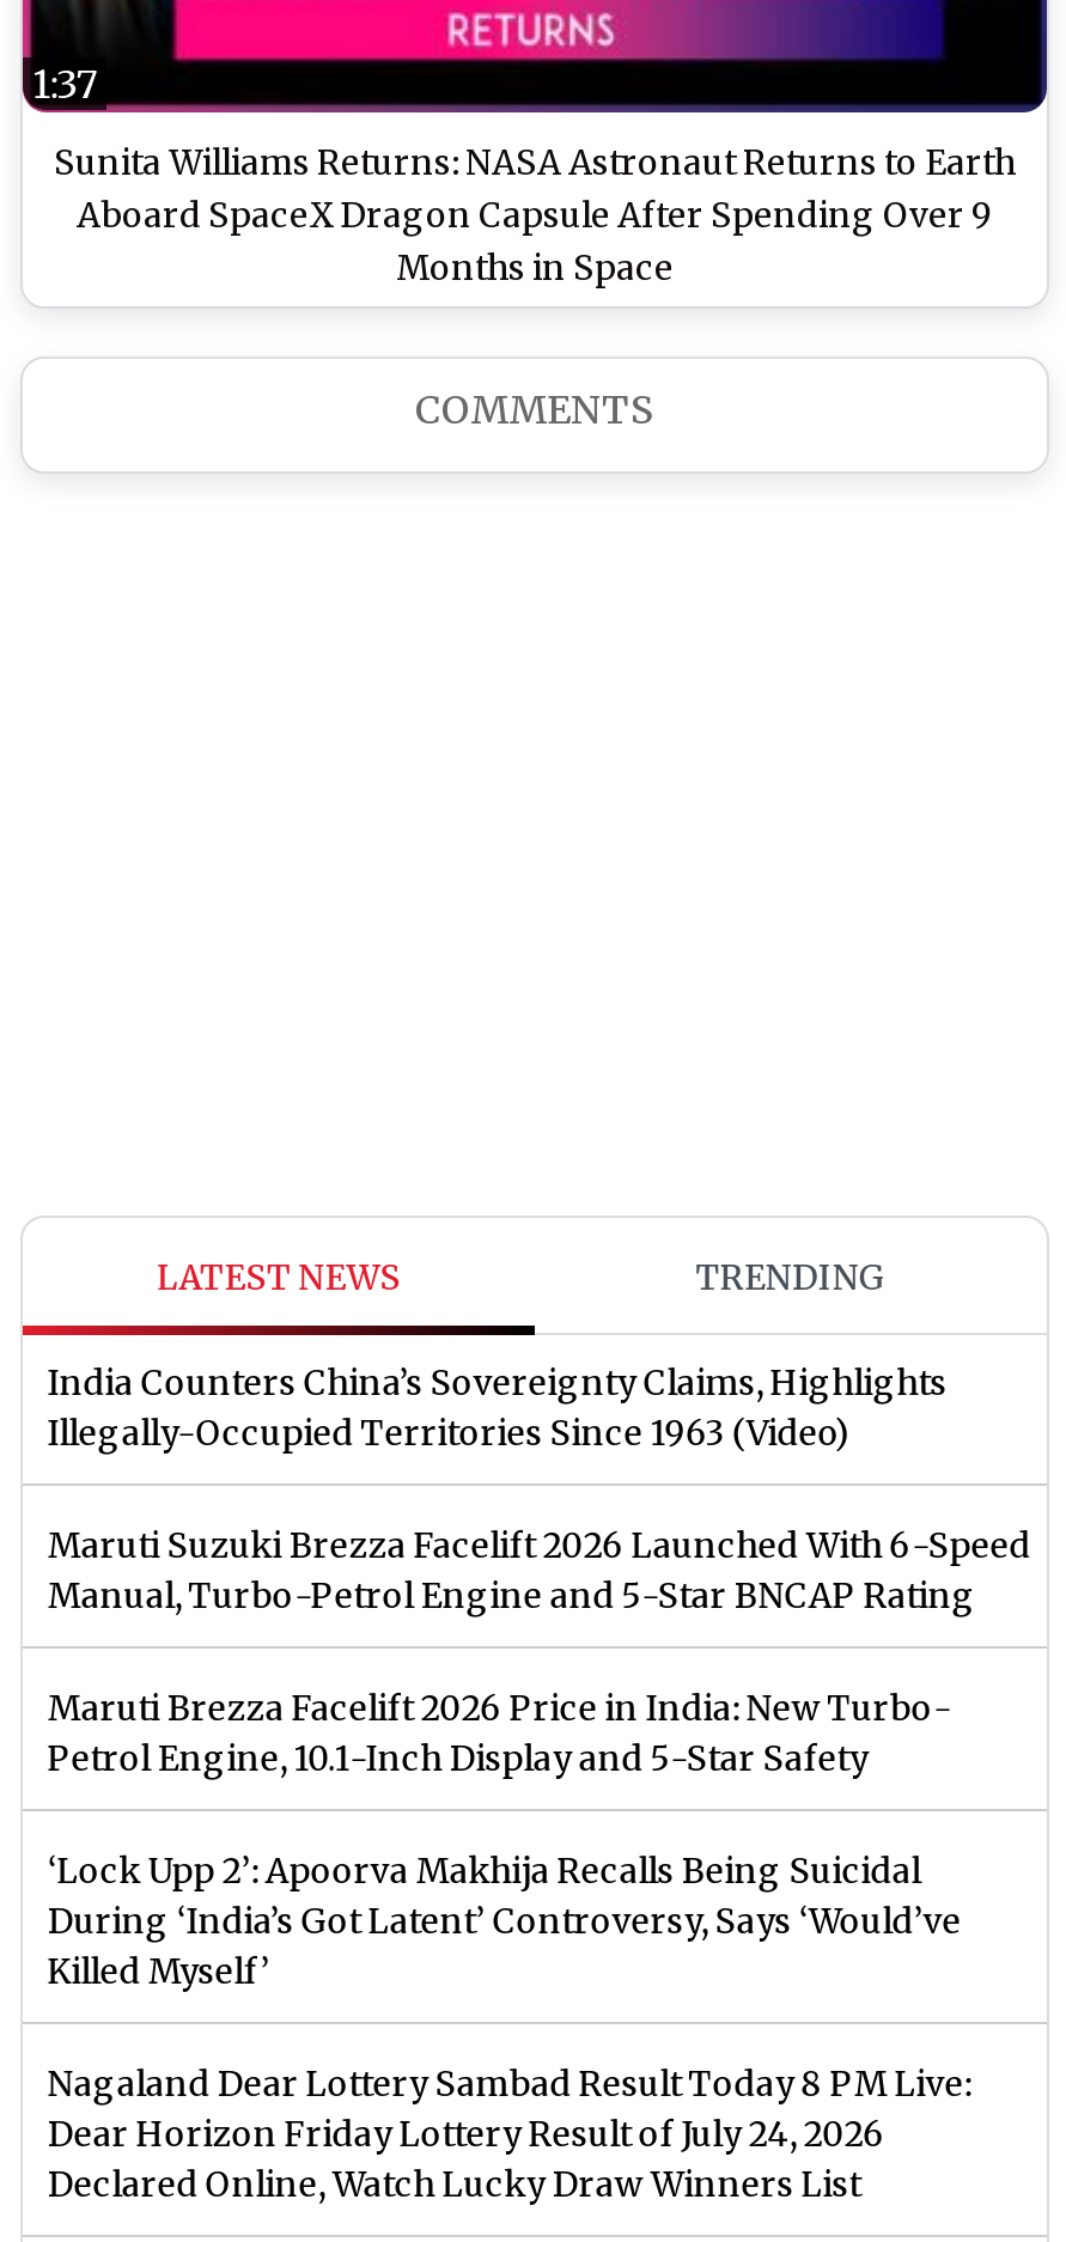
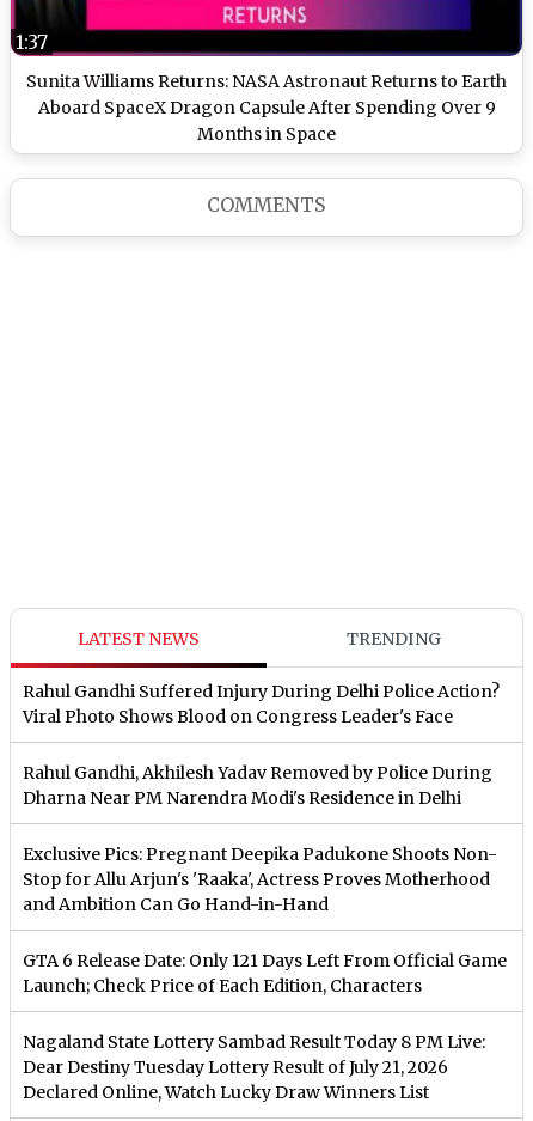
- India Counters China’s Sovereignty Claims, Highlights
- Illegally-Occupied Territories Since 1963 (Video)
+ Rahul Gandhi Suffered Injury During Delhi Police Action?
+ Viral Photo Shows Blood on Congress Leader's Face

- Maruti Suzuki Brezza Facelift 2026 Launched With 6-Speed
- Manual, Turbo-Petrol Engine and 5-Star BNCAP Rating
+ Rahul Gandhi, Akhilesh Yadav Removed by Police During
+ Dharna Near PM Narendra Modi's Residence in Delhi

- Maruti Brezza Facelift 2026 Price in India: New Turbo-
- Petrol Engine, 10.1-Inch Display and 5-Star Safety
+ Exclusive Pics: Pregnant Deepika Padukone Shoots Non-
+ Stop for Allu Arjun's 'Raaka', Actress Proves Motherhood
+ and Ambition Can Go Hand-in-Hand

- ‘Lock Upp 2’: Apoorva Makhija Recalls Being Suicidal
- During ‘India’s Got Latent’ Controversy, Says ‘Would’ve
- Killed Myself’
+ GTA 6 Release Date: Only 121 Days Left From Official Game
+ Launch; Check Price of Each Edition, Characters

- Nagaland Dear Lottery Sambad Result Today 8 PM Live:
- Dear Horizon Friday Lottery Result of July 24, 2026
+ Nagaland State Lottery Sambad Result Today 8 PM Live:
+ Dear Destiny Tuesday Lottery Result of July 21, 2026
